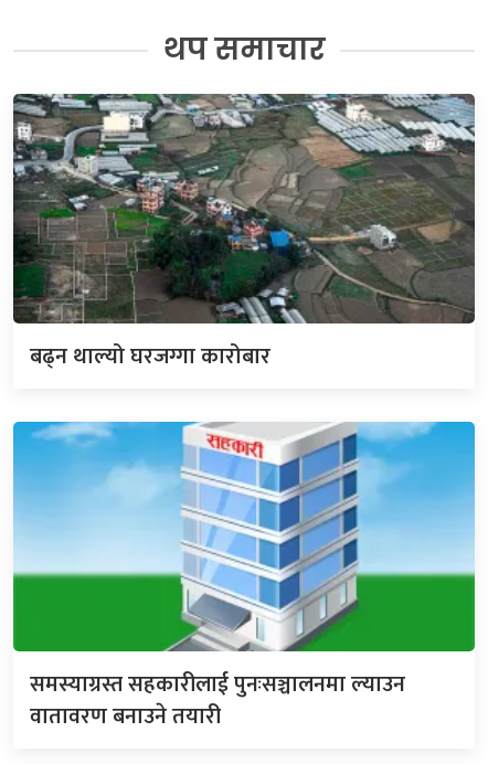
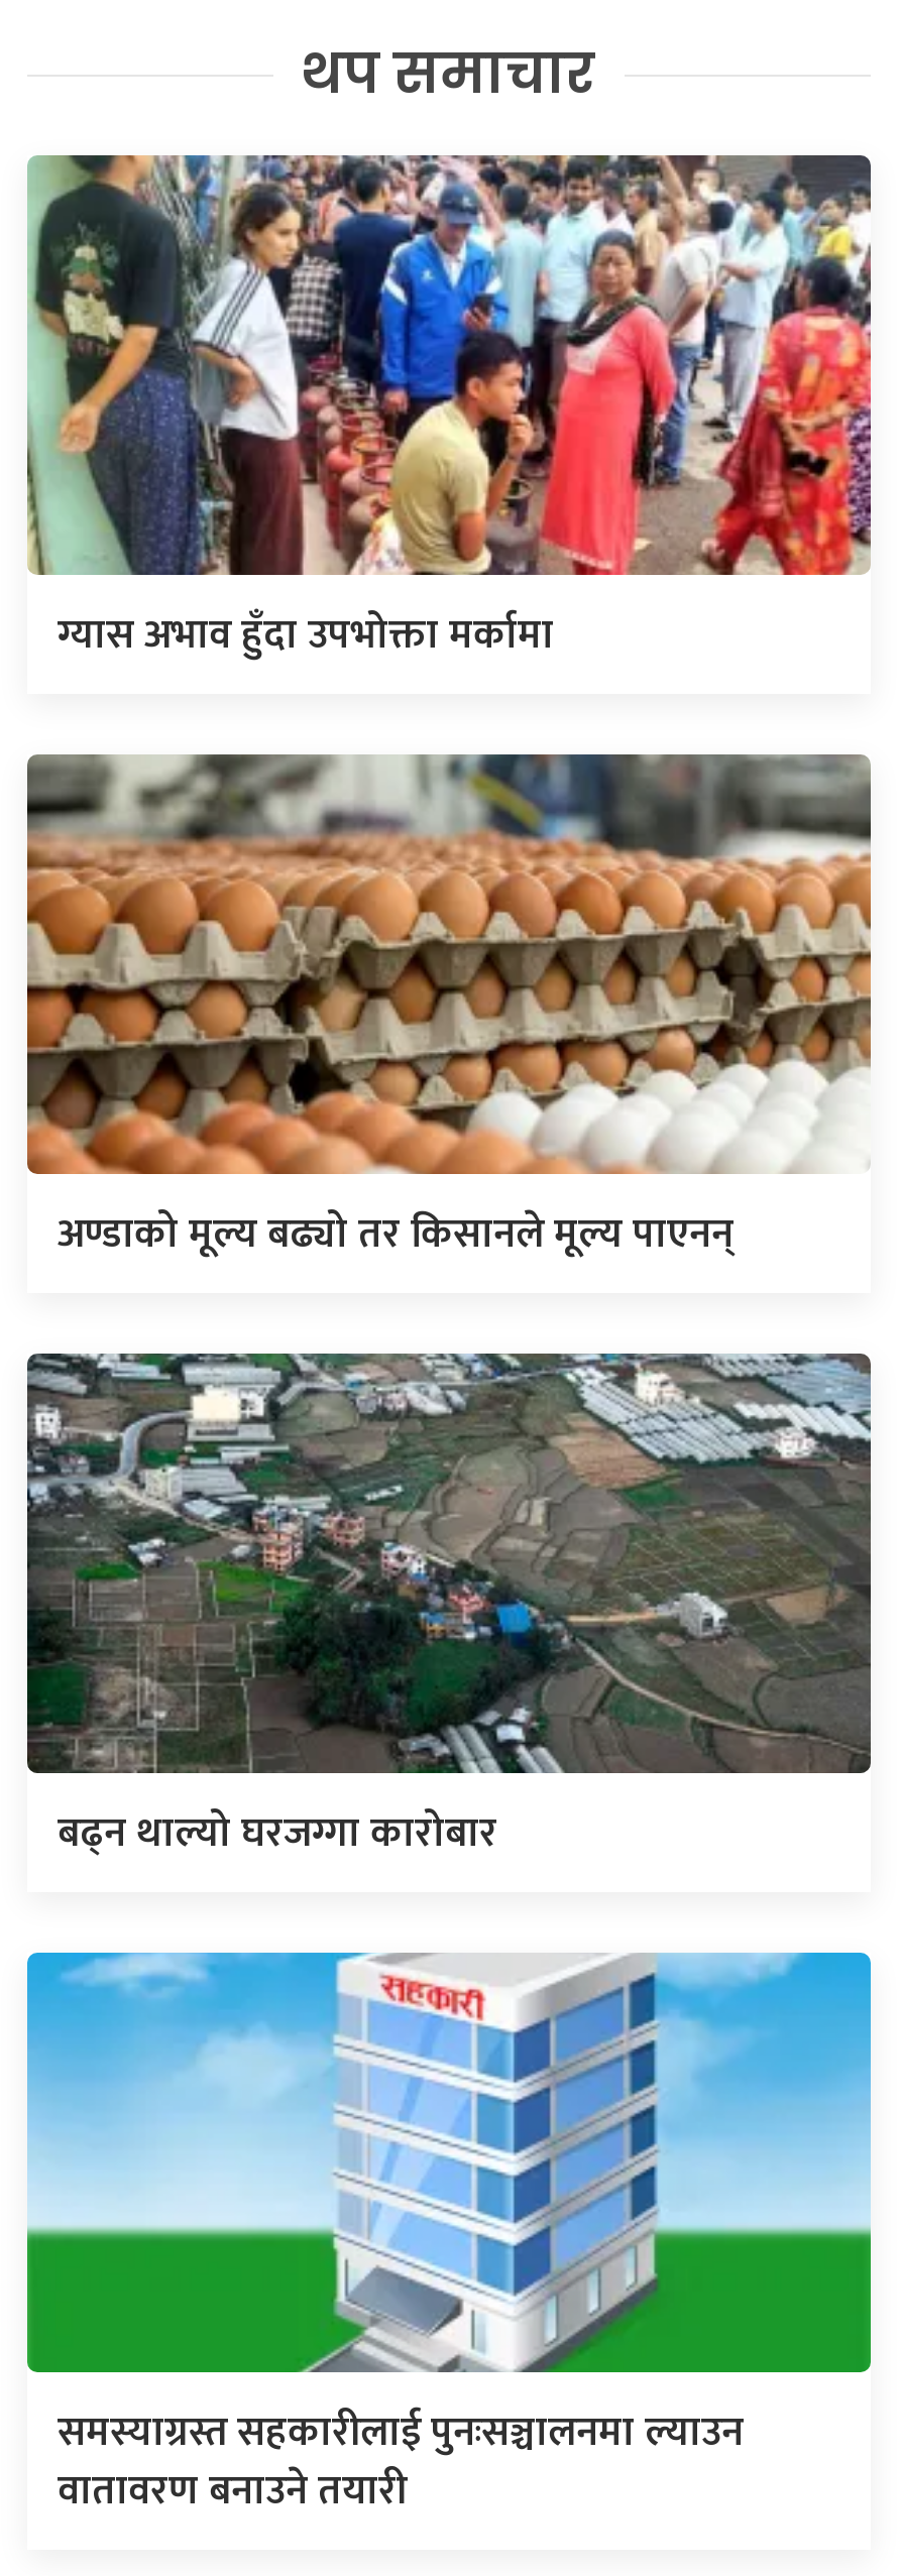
+ [image]
+ ग्यास अभाव हुँदा उपभोक्ता मर्कामा

+ [image]
+ अण्डाको मूल्य बढ्यो तर किसानले मूल्य पाएनन्
